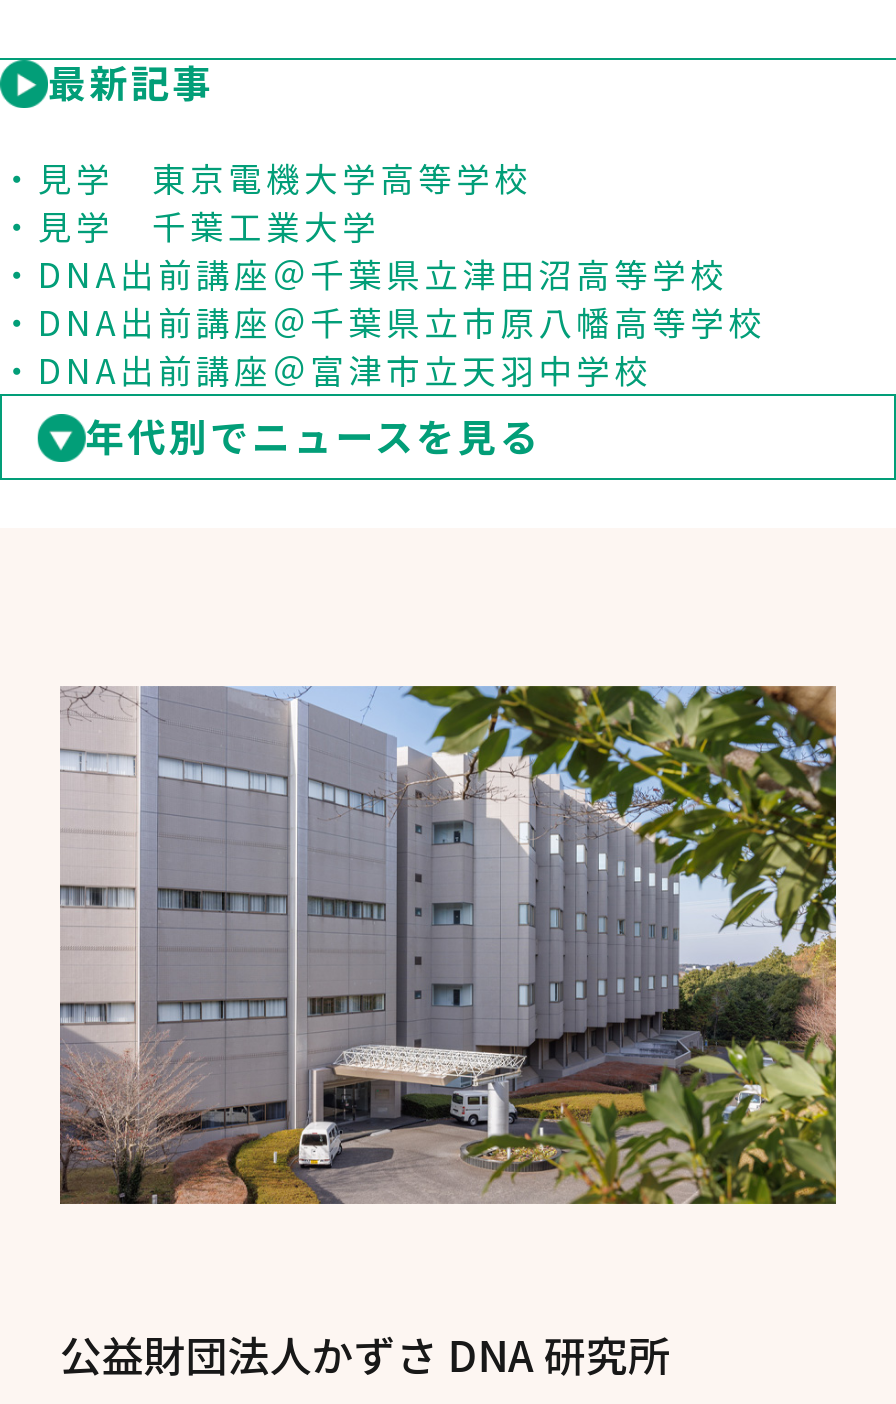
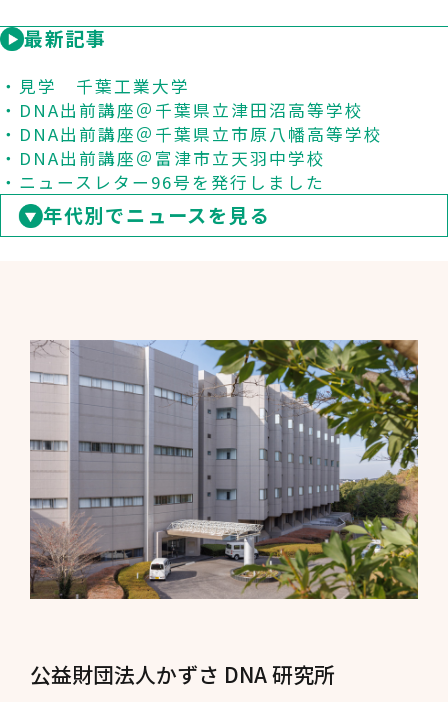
- 見学 東京電機大学高等学校

moved up: 見学 千葉工業大学 | DNA出前講座＠千葉県立津田沼高等学校 | DNA出前講座＠千葉県立市原八幡高等学校 | DNA出前講座＠富津市立天羽中学校

+ ニュースレター96号を発行しました
